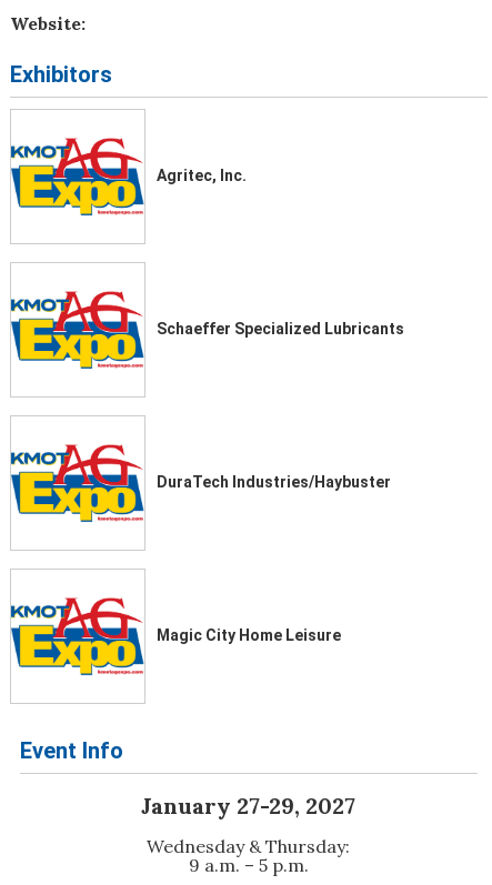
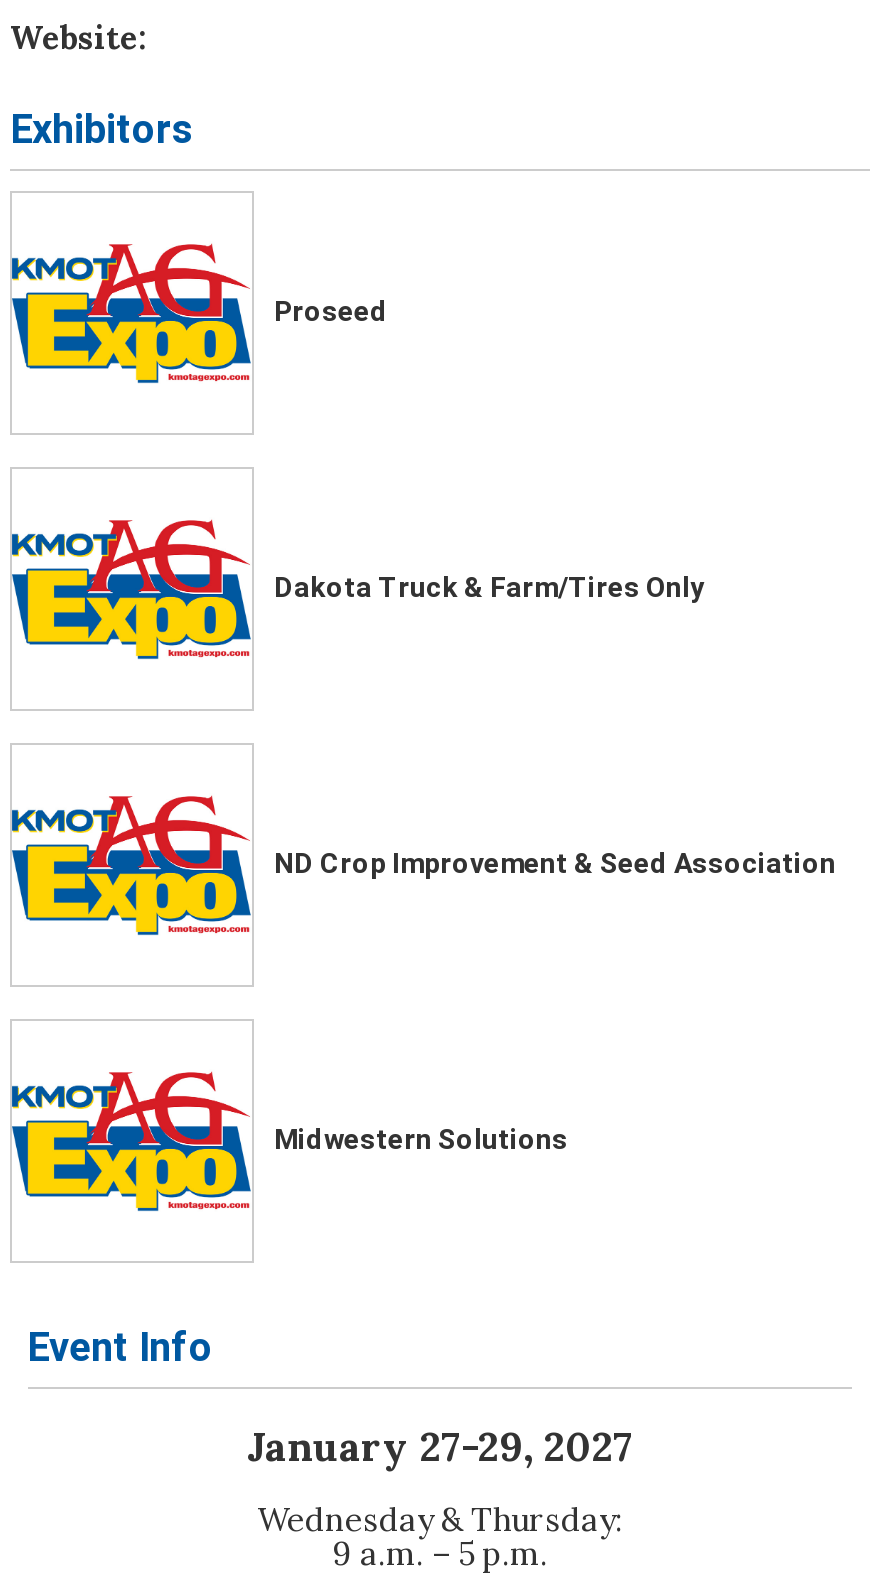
- Agritec, Inc.
+ Proseed

- Schaeffer Specialized Lubricants
+ Dakota Truck & Farm/Tires Only

- DuraTech Industries/Haybuster
+ ND Crop Improvement & Seed Association

- Magic City Home Leisure
+ Midwestern Solutions
